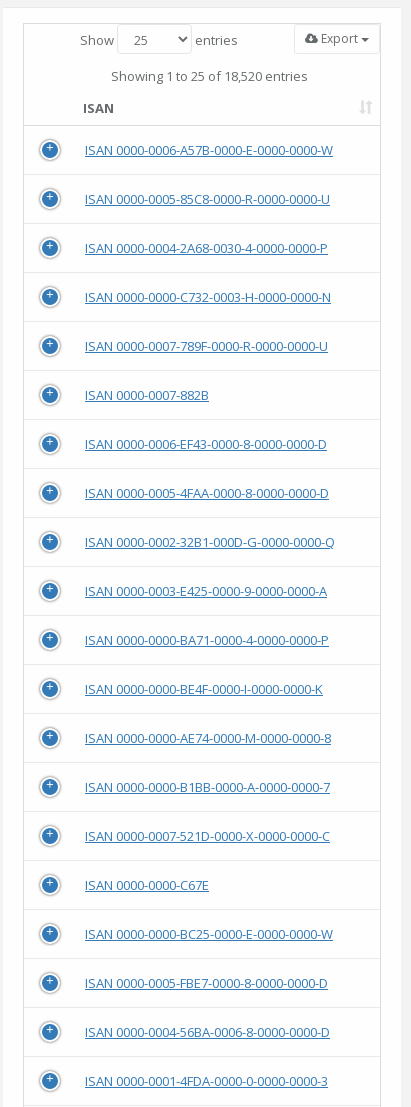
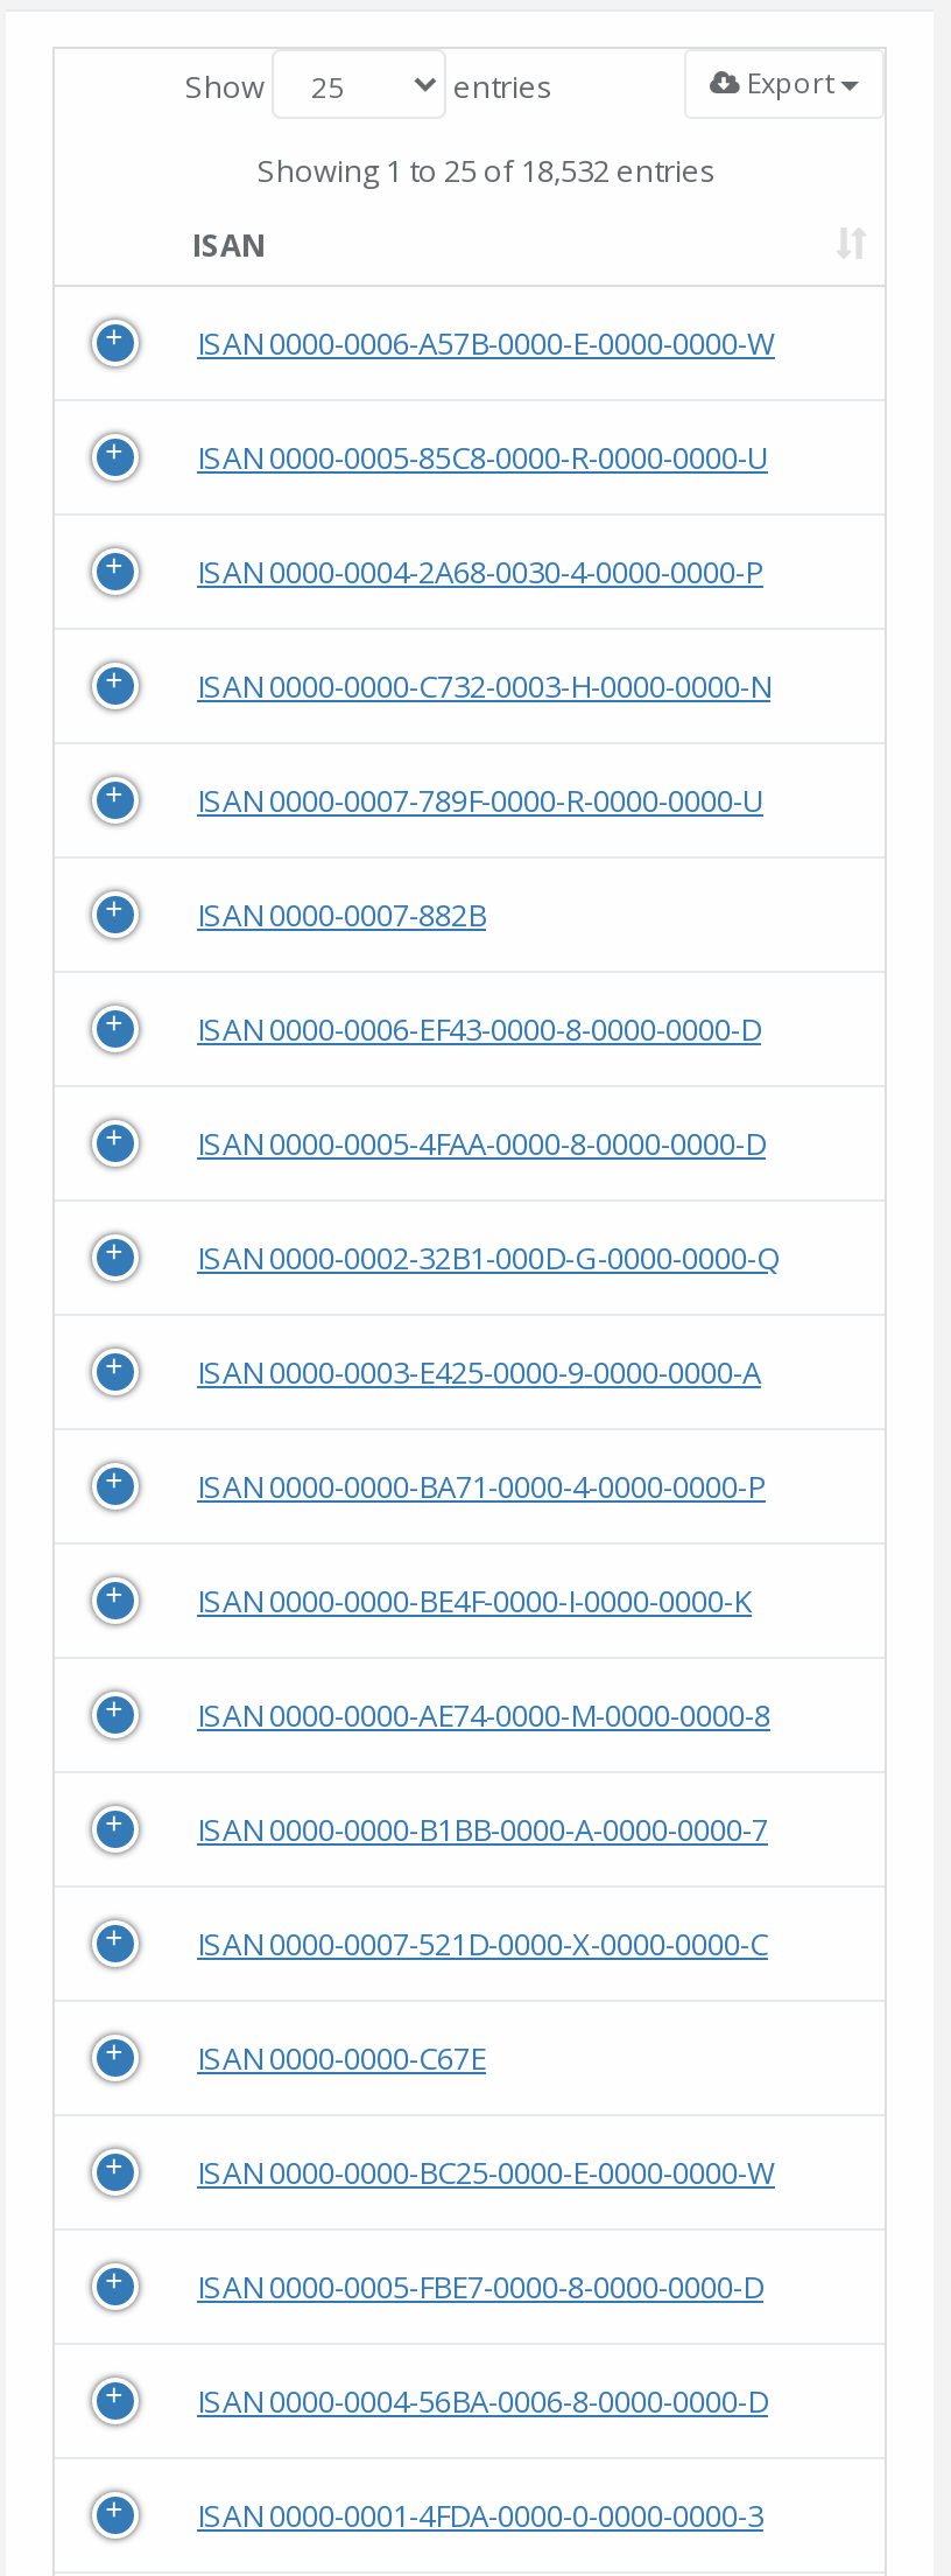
- Showing 1 to 25 of 18,520 entries
+ Showing 1 to 25 of 18,532 entries
